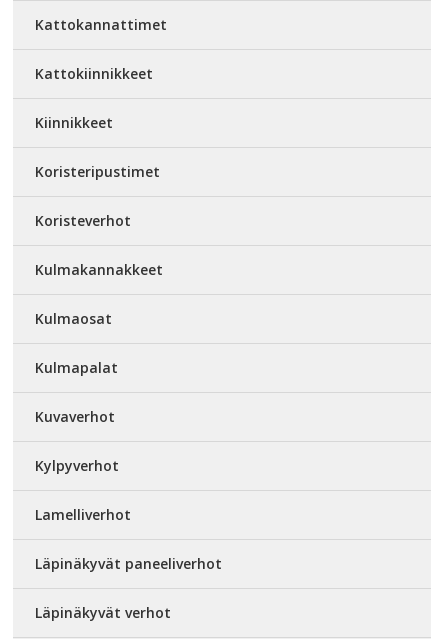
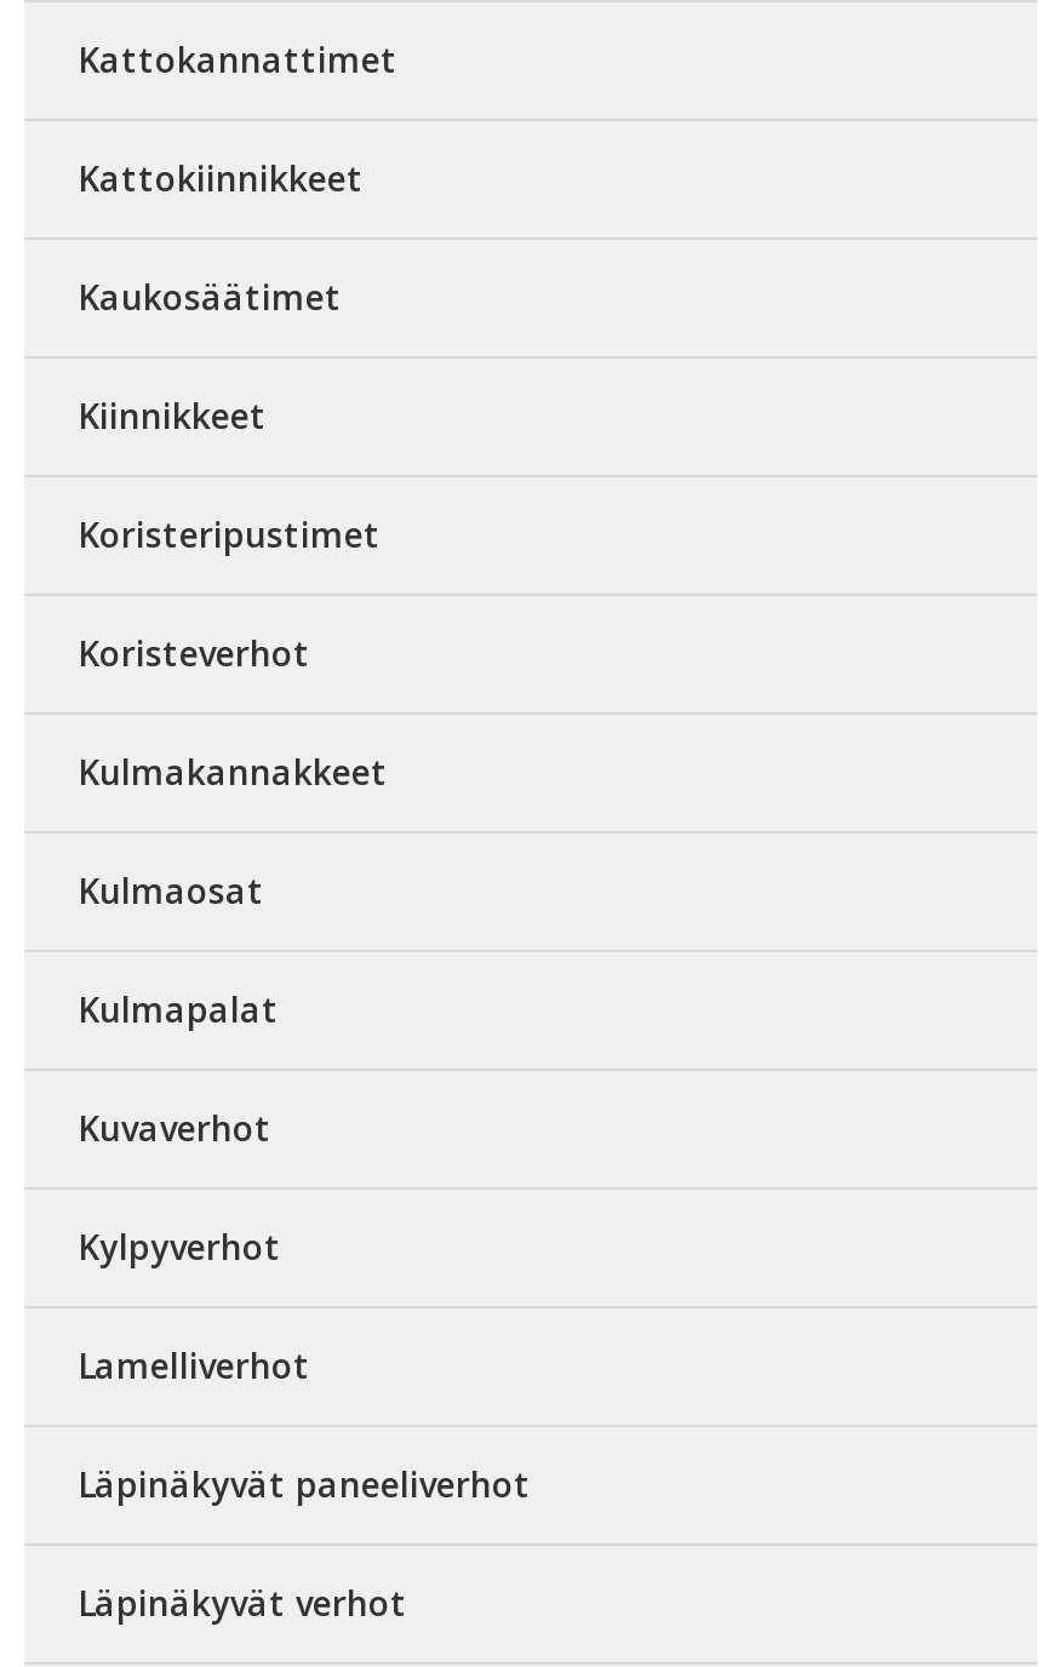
+ Kaukosäätimet
